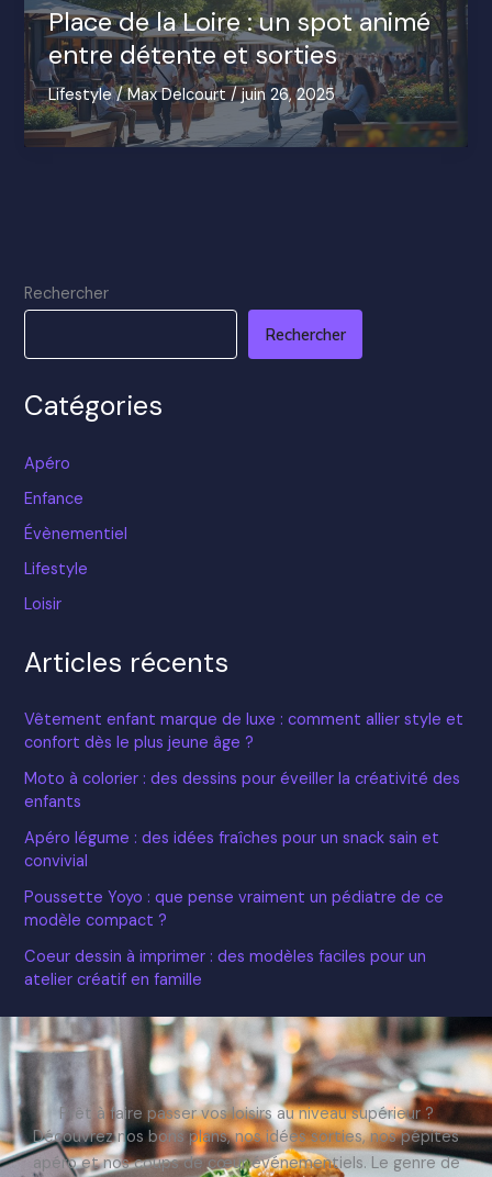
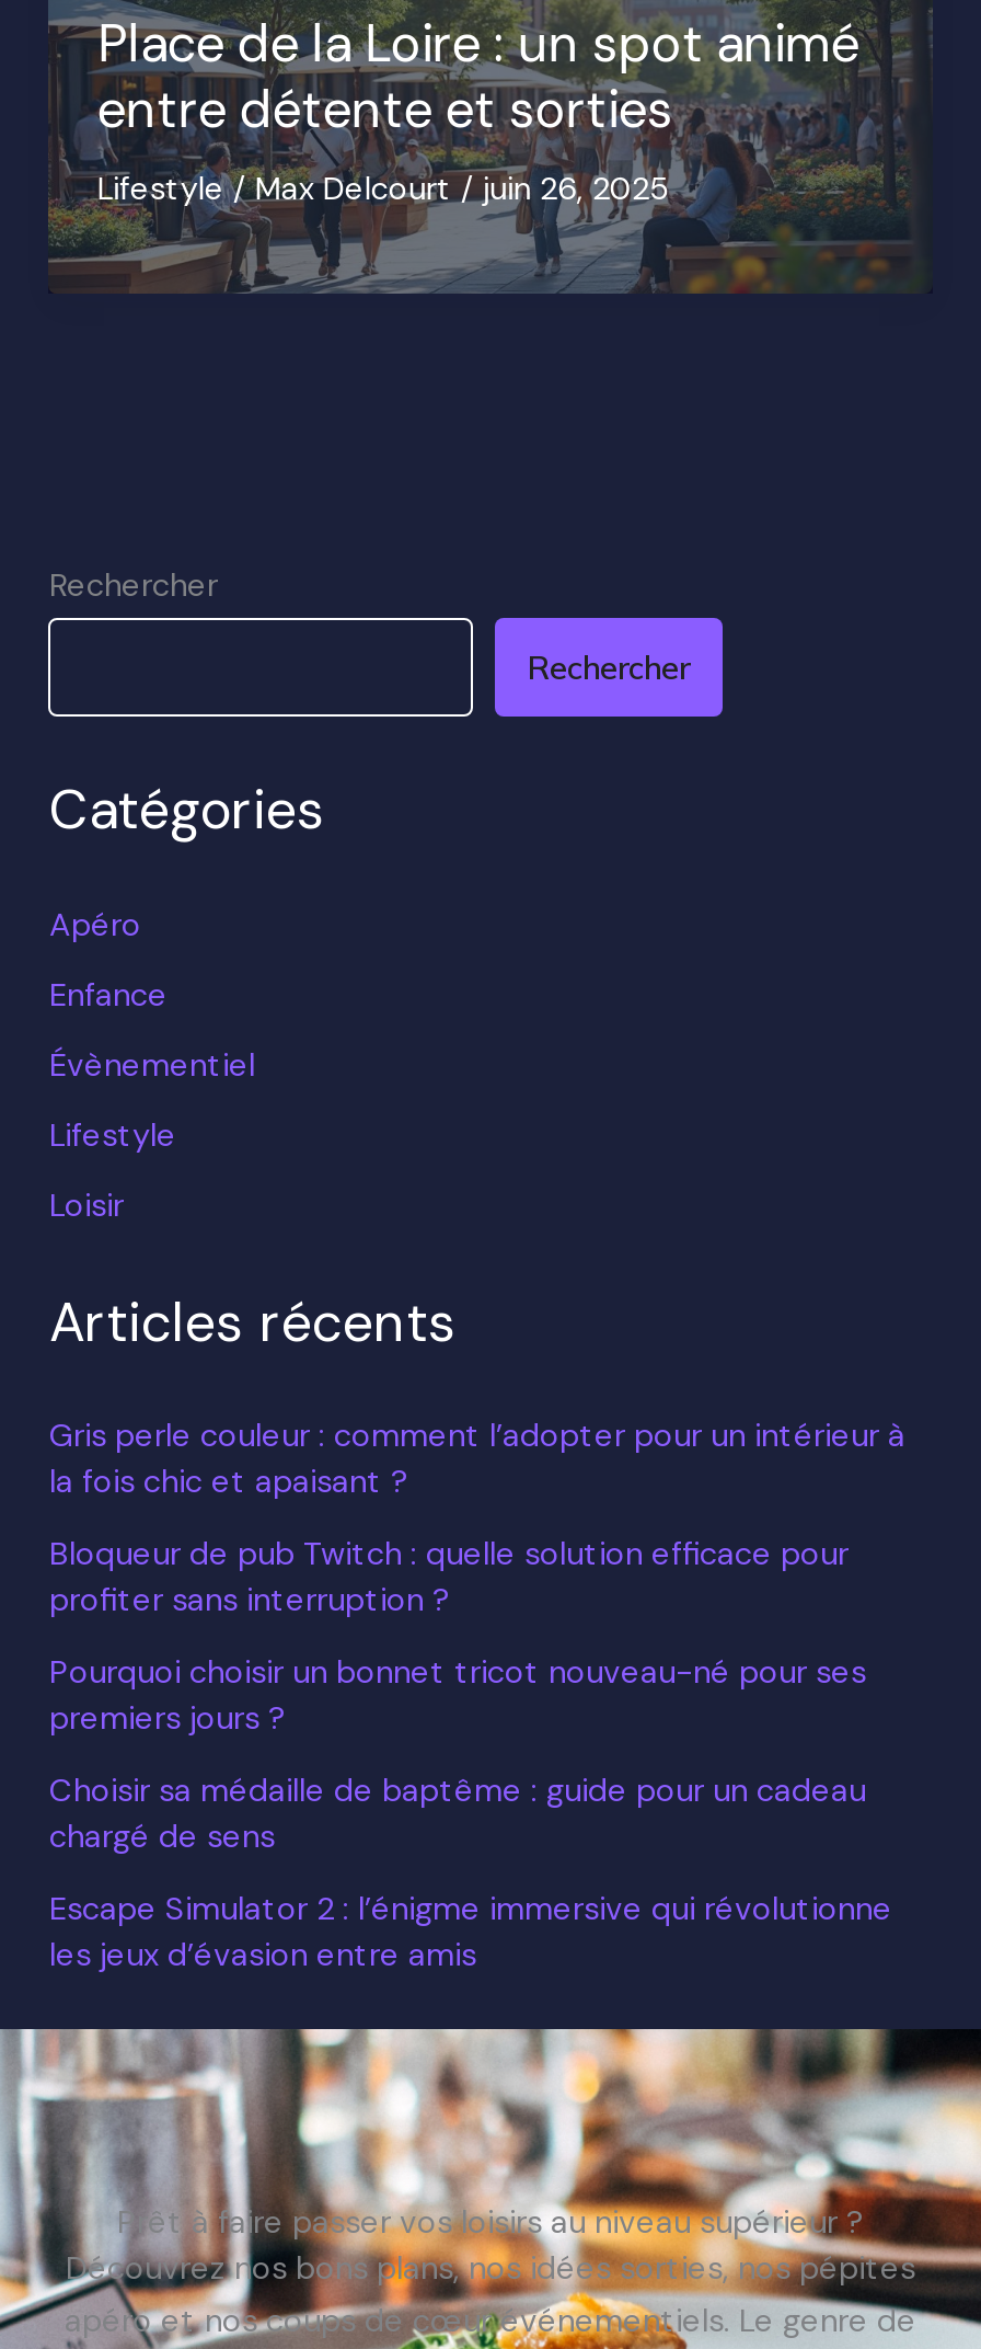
- Vêtement enfant marque de luxe : comment allier style et
- confort dès le plus jeune âge ?
+ Gris perle couleur : comment l’adopter pour un intérieur à
+ la fois chic et apaisant ?

- Moto à colorier : des dessins pour éveiller la créativité des
- enfants
+ Bloqueur de pub Twitch : quelle solution efficace pour
+ profiter sans interruption ?

- Apéro légume : des idées fraîches pour un snack sain et
- convivial
+ Pourquoi choisir un bonnet tricot nouveau-né pour ses
+ premiers jours ?

- Poussette Yoyo : que pense vraiment un pédiatre de ce
- modèle compact ?
+ Choisir sa médaille de baptême : guide pour un cadeau
+ chargé de sens

- Coeur dessin à imprimer : des modèles faciles pour un
- atelier créatif en famille
+ Escape Simulator 2 : l’énigme immersive qui révolutionne
+ les jeux d’évasion entre amis
